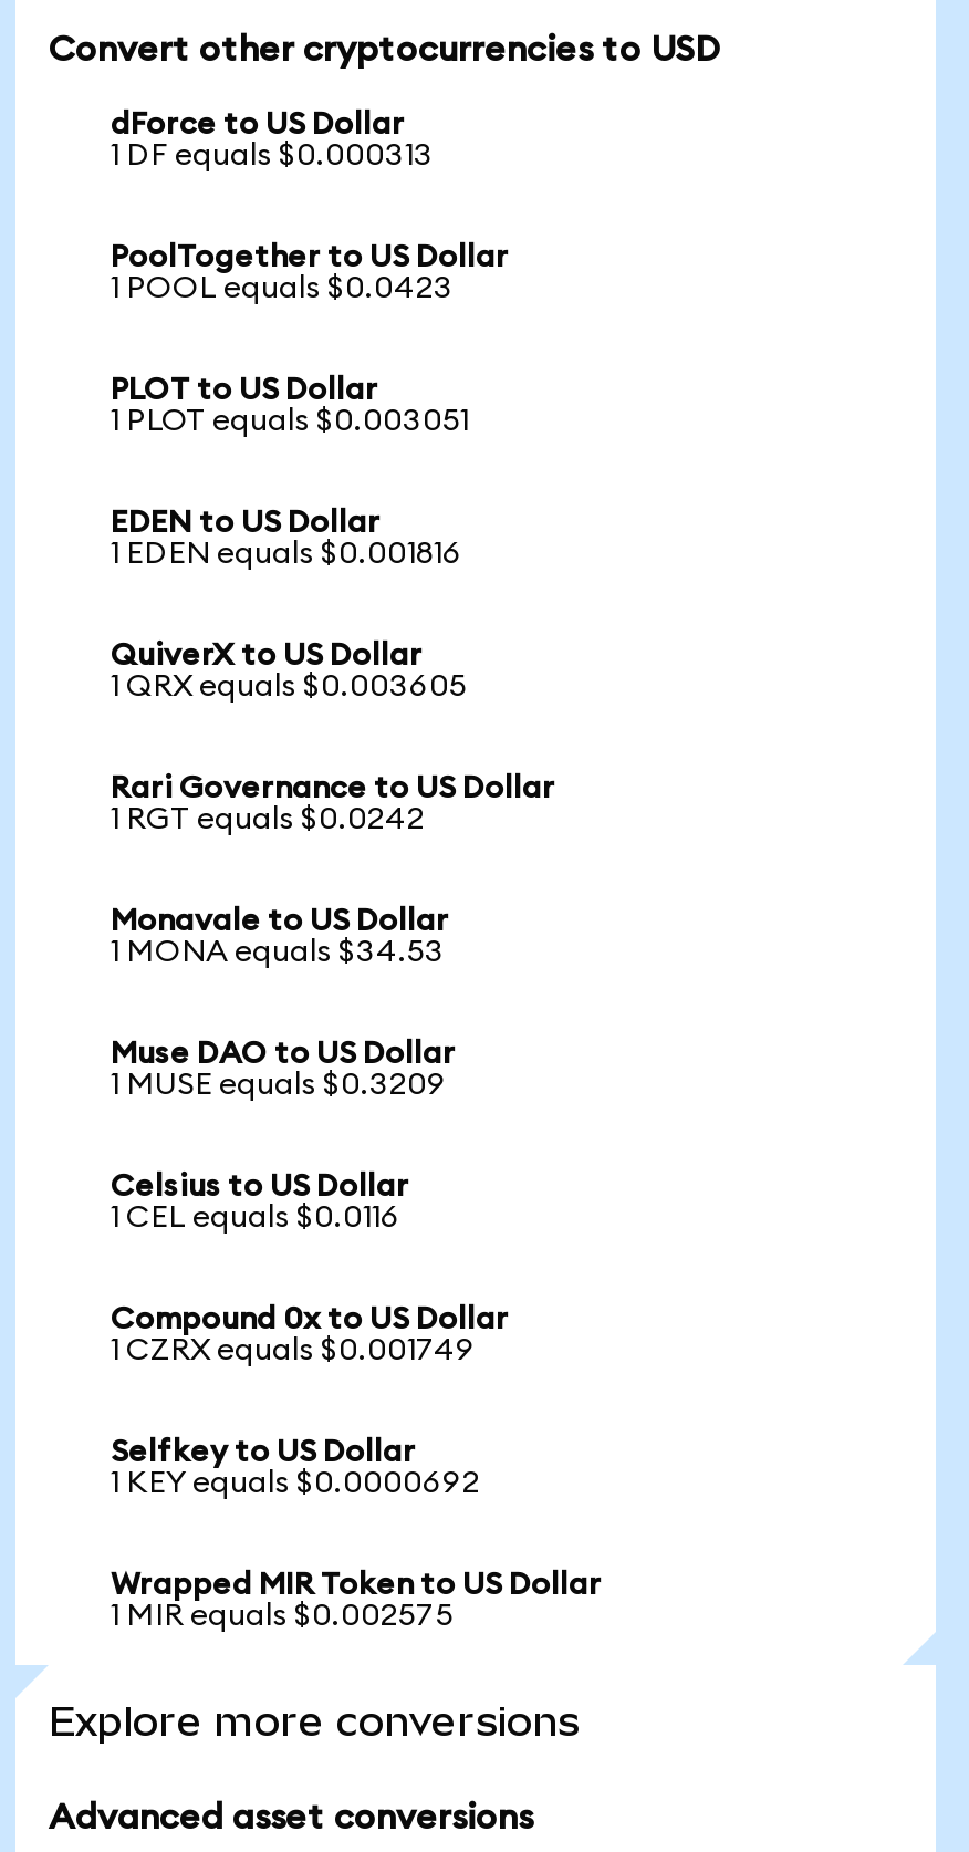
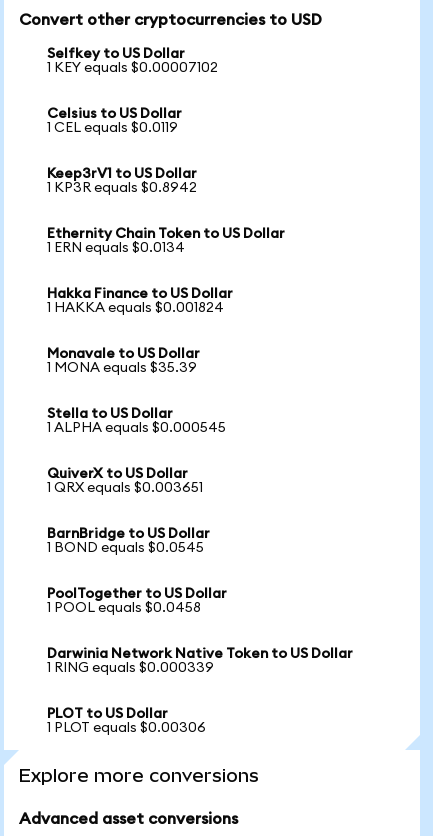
- dForce to US Dollar
- 1 DF equals $0.000313
- 1 POOL equals $0.0423
- 1 PLOT equals $0.003051
- EDEN to US Dollar
- 1 EDEN equals $0.001816
- 1 QRX equals $0.003605
- Rari Governance to US Dollar
- 1 RGT equals $0.0242
- 1 MONA equals $34.53
- Muse DAO to US Dollar
- 1 MUSE equals $0.3209
- 1 CEL equals $0.0116
- Compound 0x to US Dollar
- 1 CZRX equals $0.001749

moved down: PoolTogether to US Dollar

moved down: PLOT to US Dollar

moved down: QuiverX to US Dollar

moved down: Monavale to US Dollar

moved down: Celsius to US Dollar

moved up: Selfkey to US Dollar

- 1 KEY equals $0.0000692
- Wrapped MIR Token to US Dollar
- 1 MIR equals $0.002575
+ 1 KEY equals $0.00007102
+ 1 CEL equals $0.0119
+ Keep3rV1 to US Dollar
+ 1 KP3R equals $0.8942
+ Ethernity Chain Token to US Dollar
+ 1 ERN equals $0.0134
+ Hakka Finance to US Dollar
+ 1 HAKKA equals $0.001824
+ 1 MONA equals $35.39
+ Stella to US Dollar
+ 1 ALPHA equals $0.000545
+ 1 QRX equals $0.003651
+ BarnBridge to US Dollar
+ 1 BOND equals $0.0545
+ 1 POOL equals $0.0458
+ Darwinia Network Native Token to US Dollar
+ 1 RING equals $0.000339
+ 1 PLOT equals $0.00306
